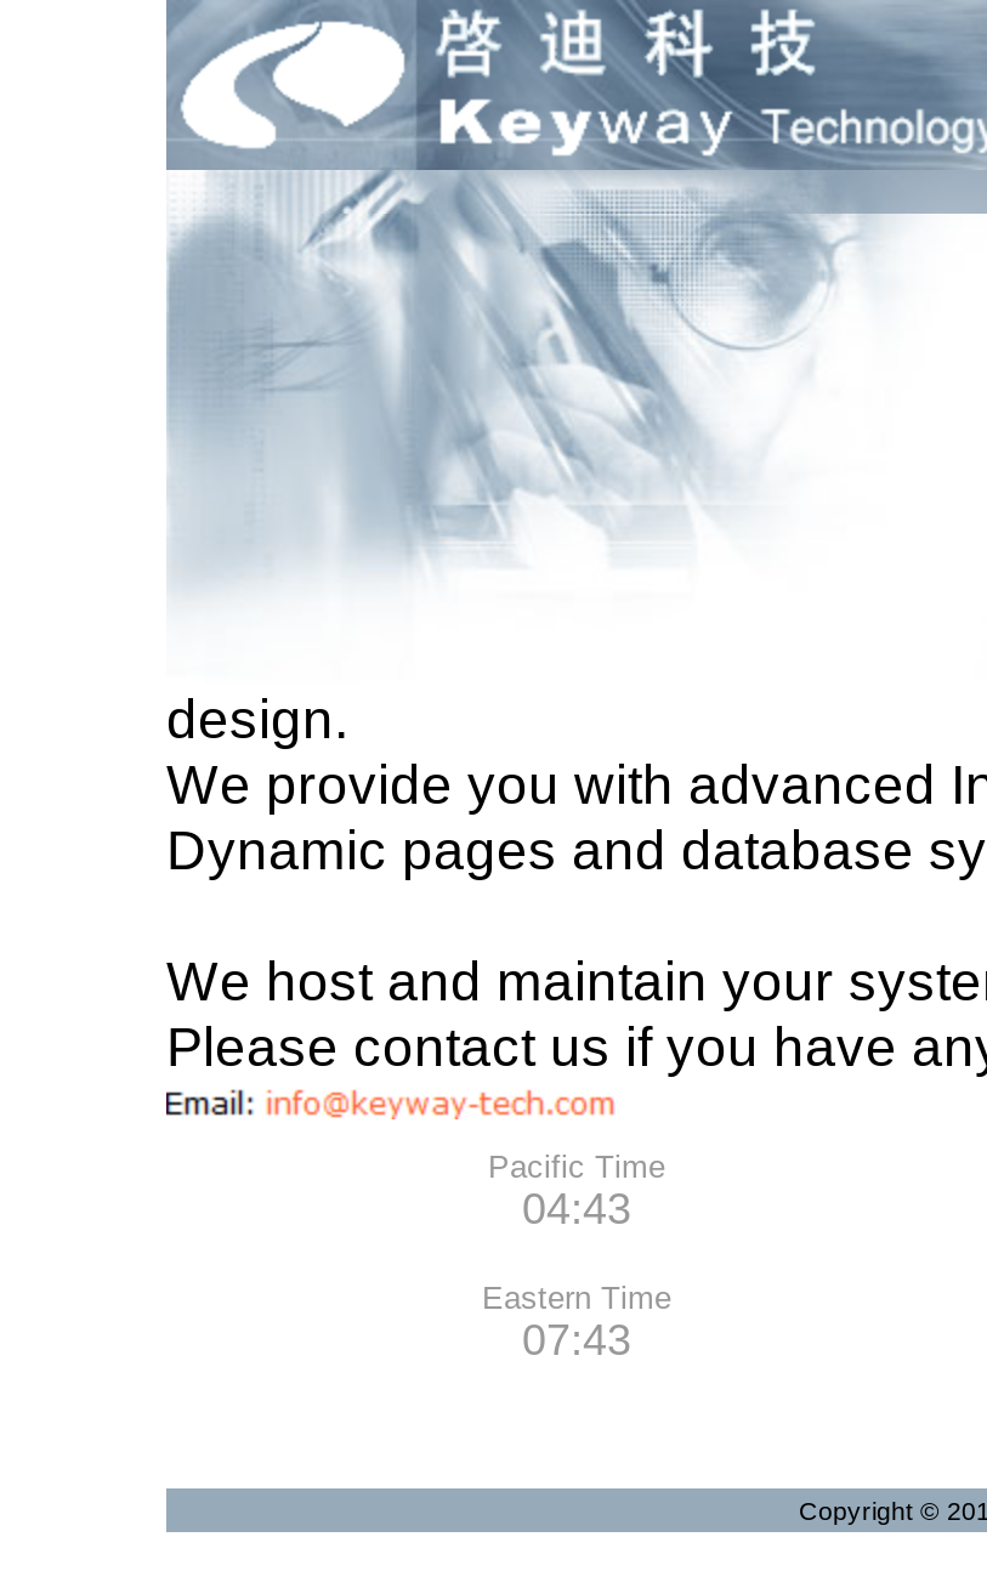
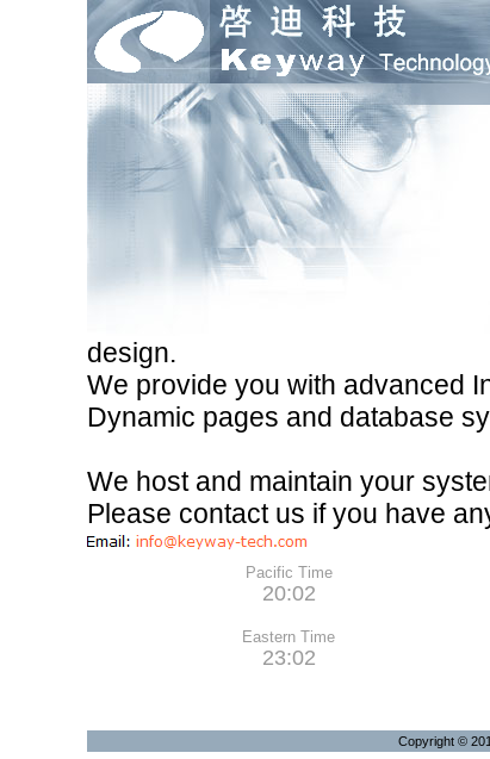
- 04:43
+ 20:02

- 07:43
+ 23:02
